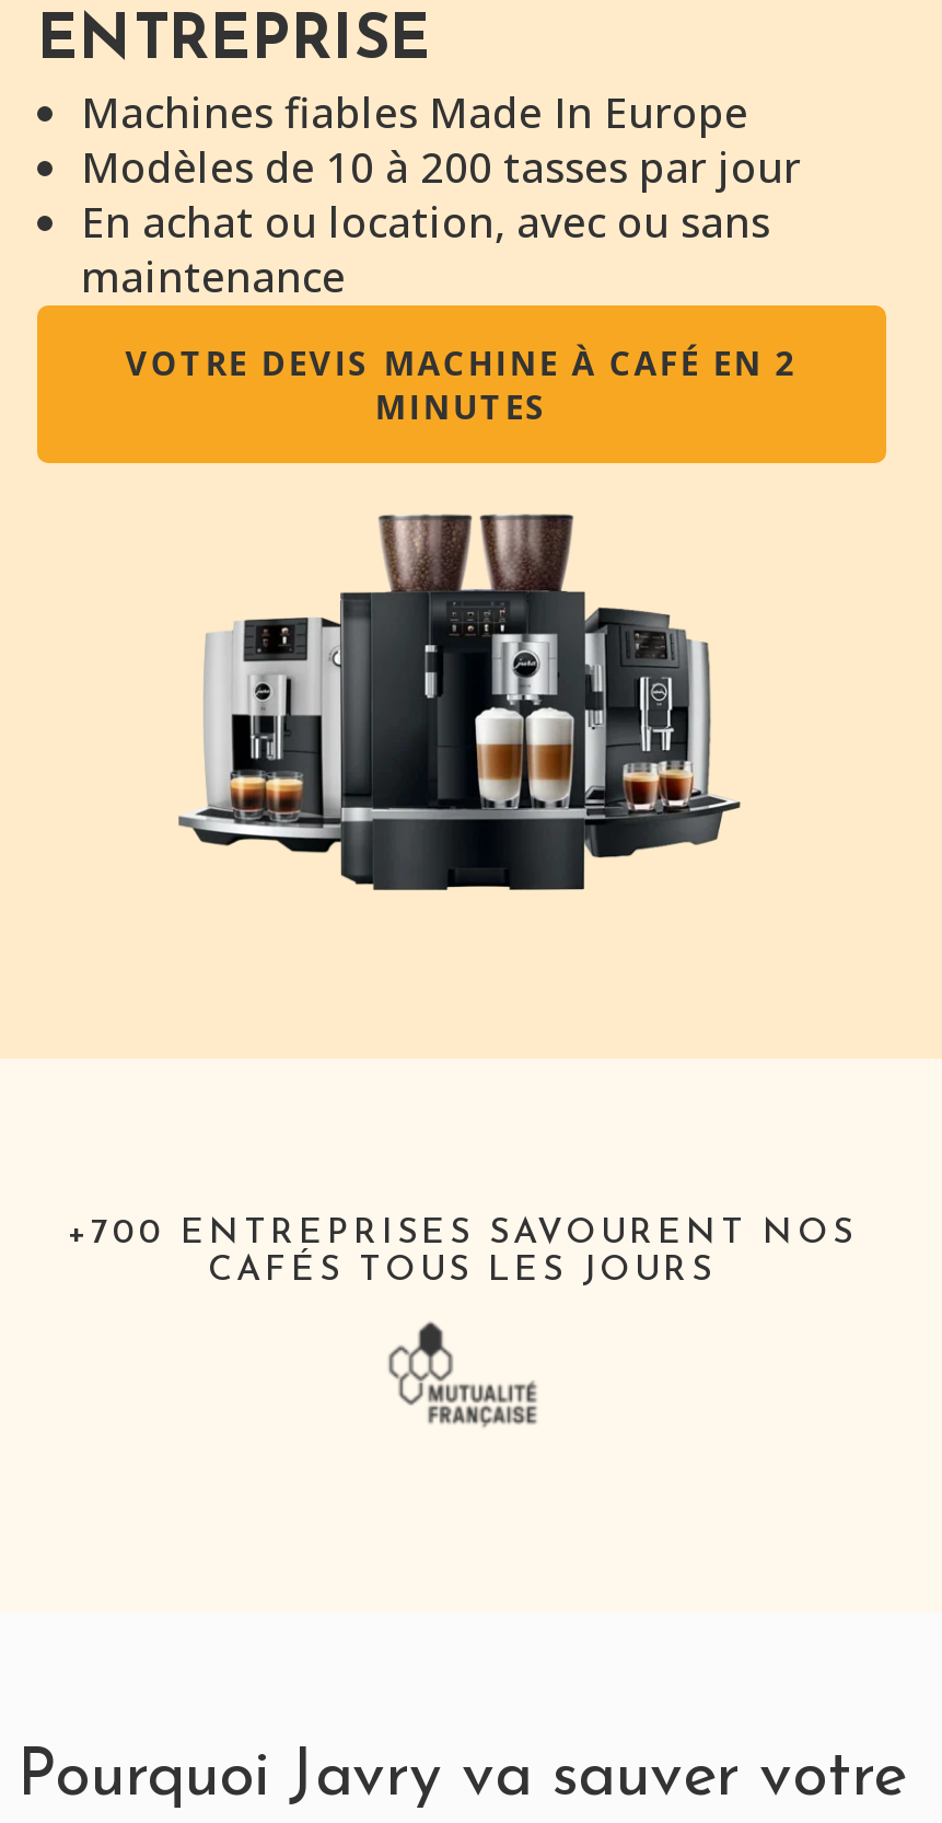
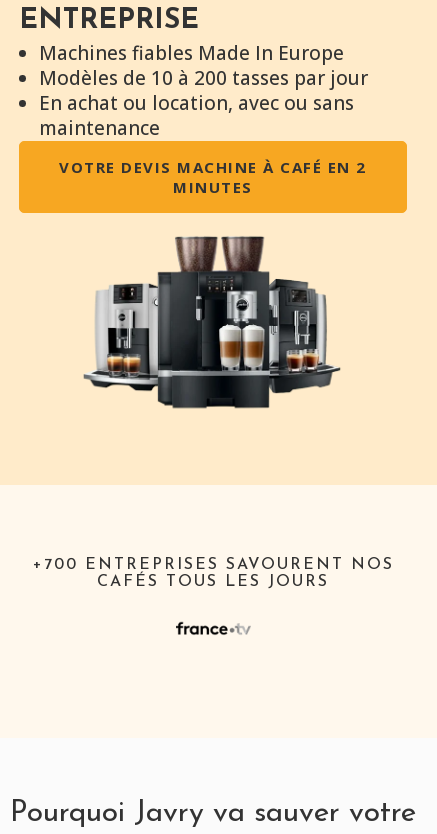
- [image]
+ [image]
